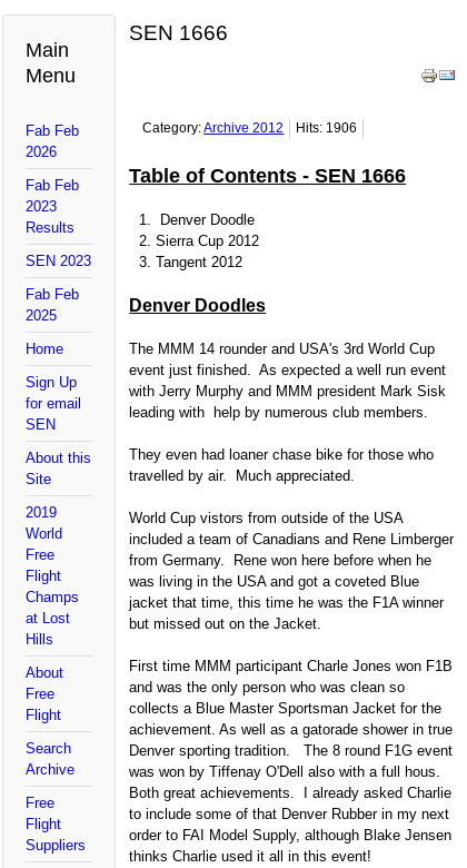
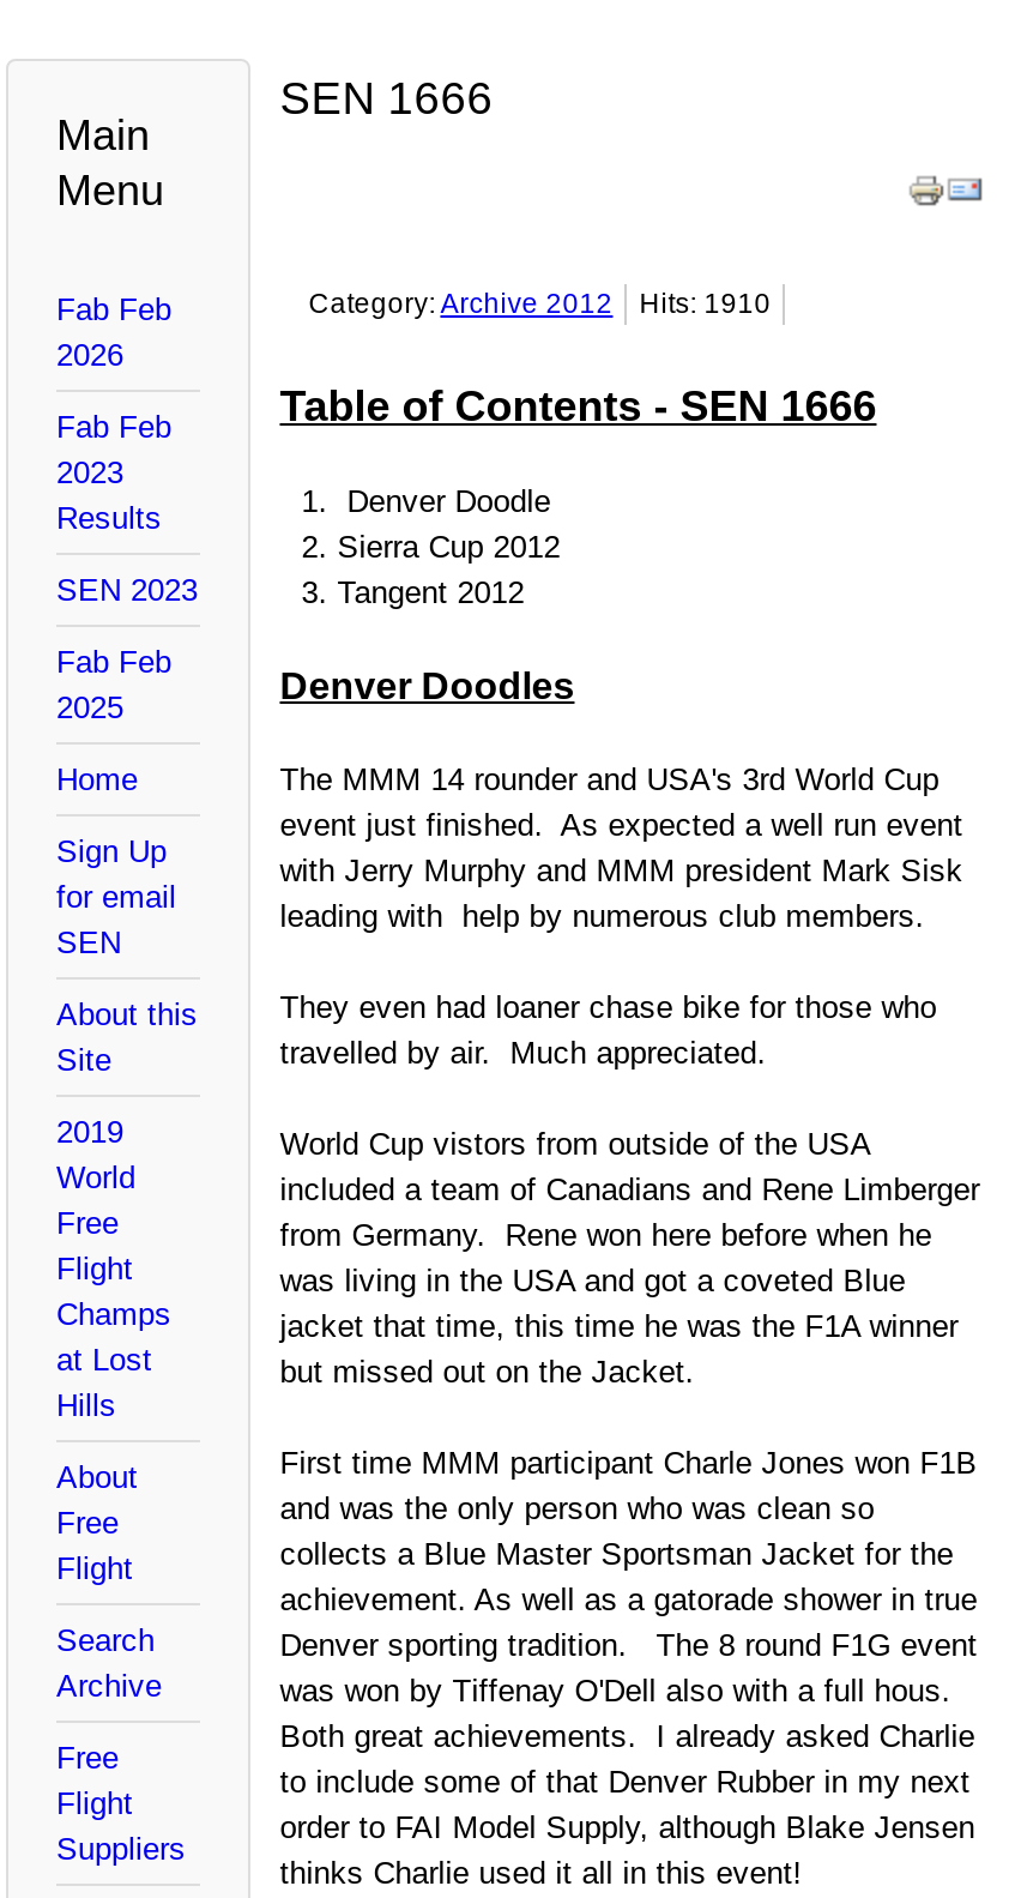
- Category: Archive 2012 Hits: 1906
+ Category: Archive 2012 Hits: 1910
